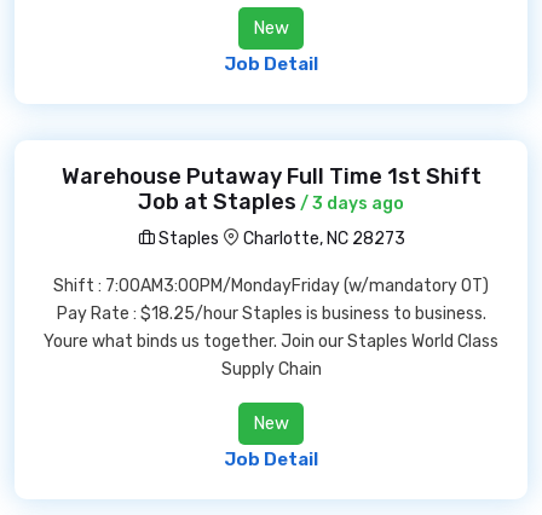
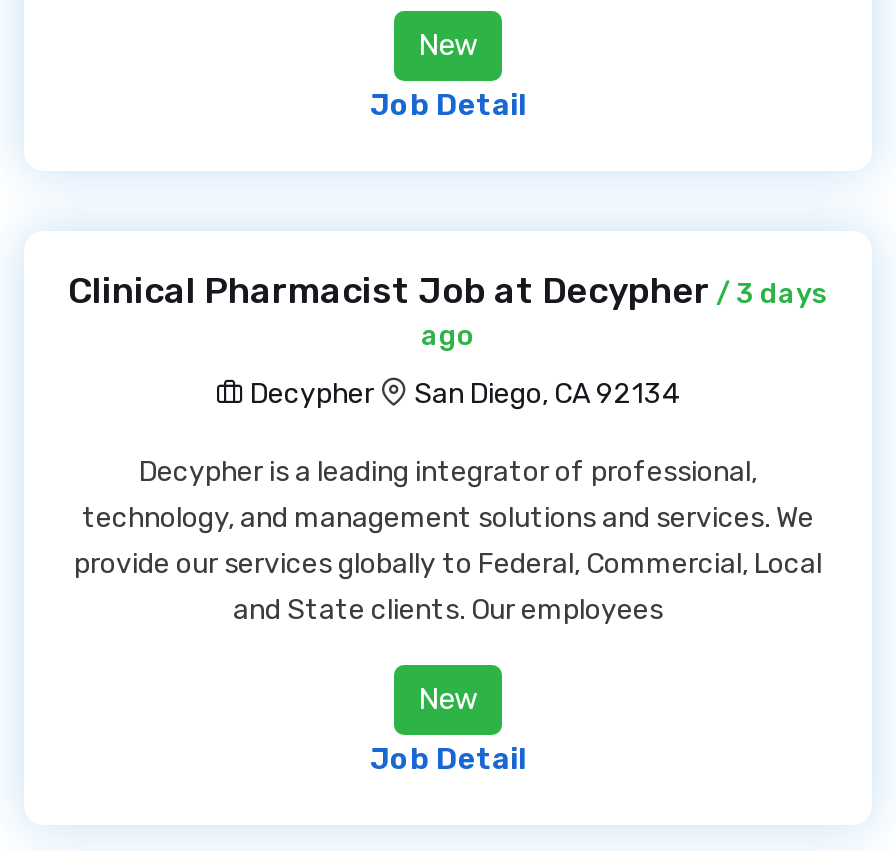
- Warehouse Putaway Full Time 1st Shift
- Job at Staples / 3 days ago
+ Clinical Pharmacist Job at Decypher / 3 days
+ ago

- Staples
- Charlotte, NC 28273
+ Decypher
+ San Diego, CA 92134

- Shift : 7:00AM3:00PM/MondayFriday (w/mandatory OT)
- Pay Rate : $18.25/hour Staples is business to business.
- Youre what binds us together. Join our Staples World Class
- Supply Chain
+ Decypher is a leading integrator of professional,
+ technology, and management solutions and services. We
+ provide our services globally to Federal, Commercial, Local
+ and State clients. Our employees
